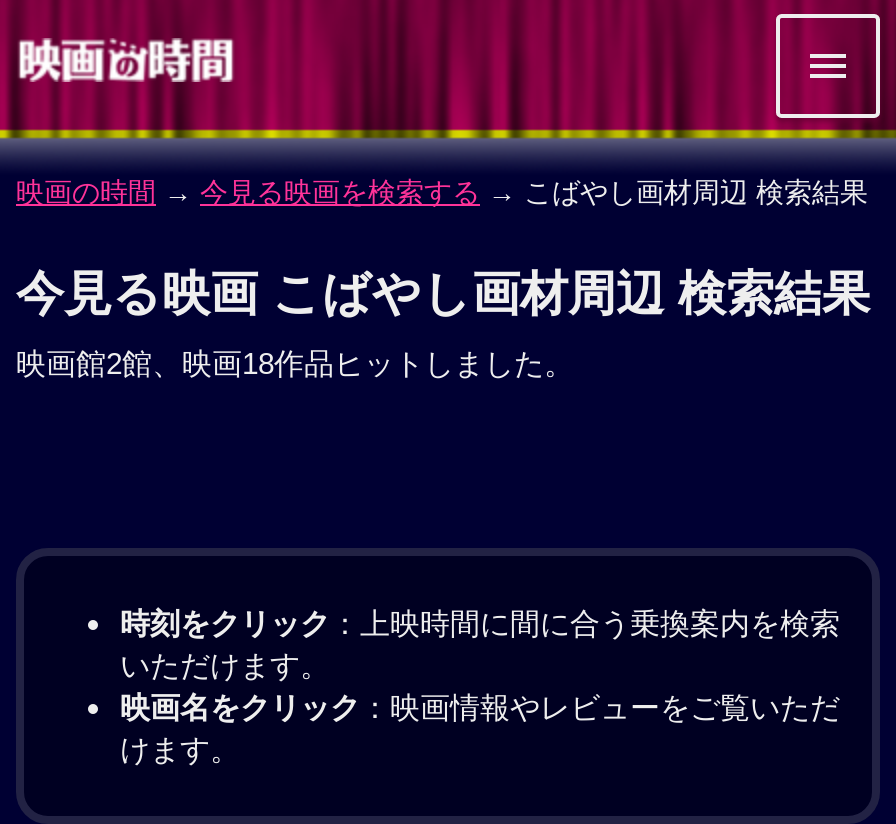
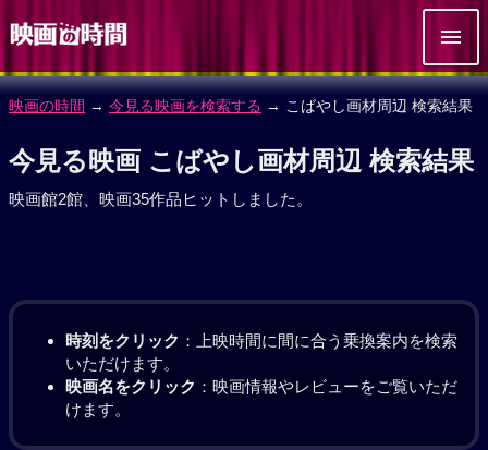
- 映画館2館、映画18作品ヒットしました。
+ 映画館2館、映画35作品ヒットしました。
